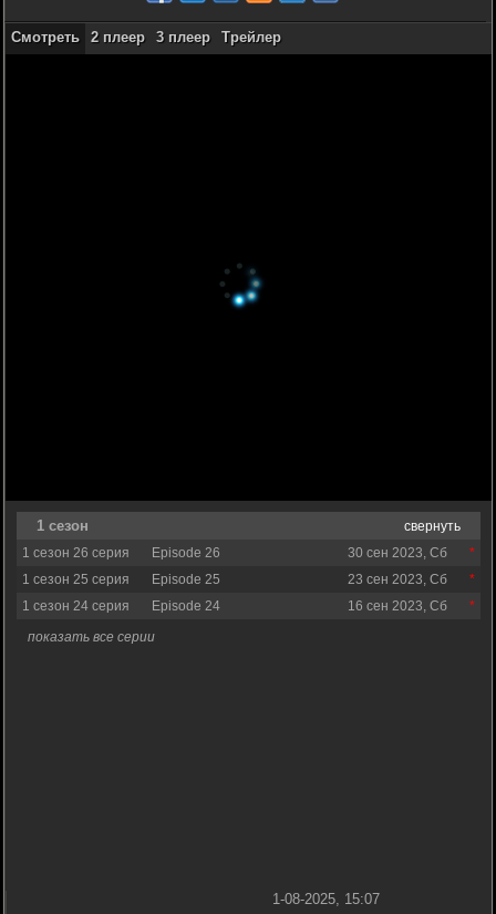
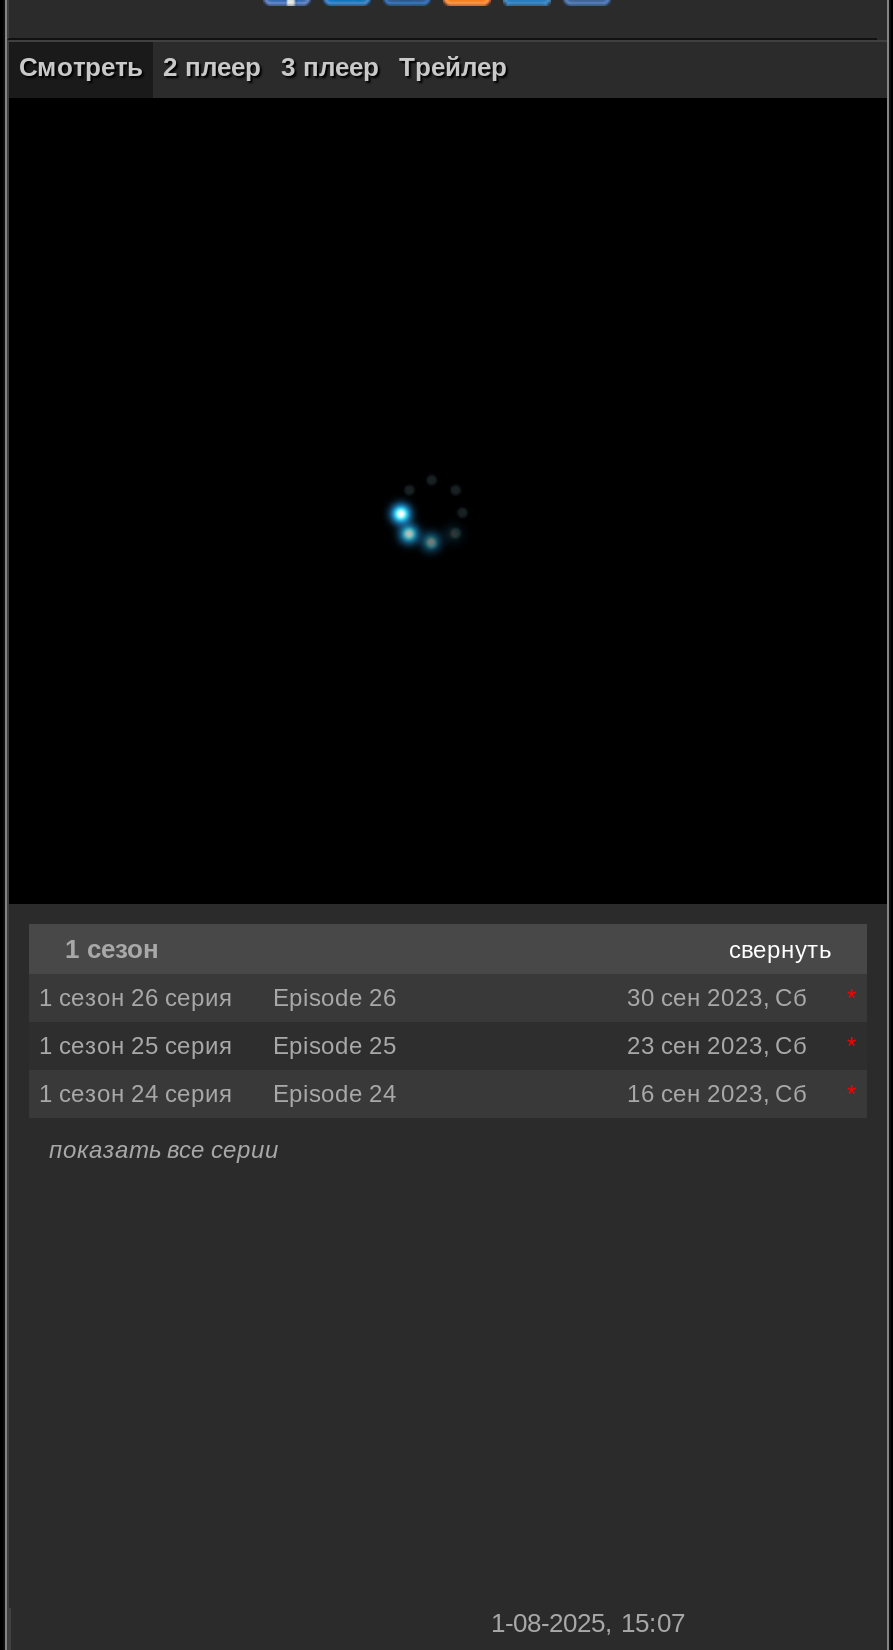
- [image]
+ [image]
